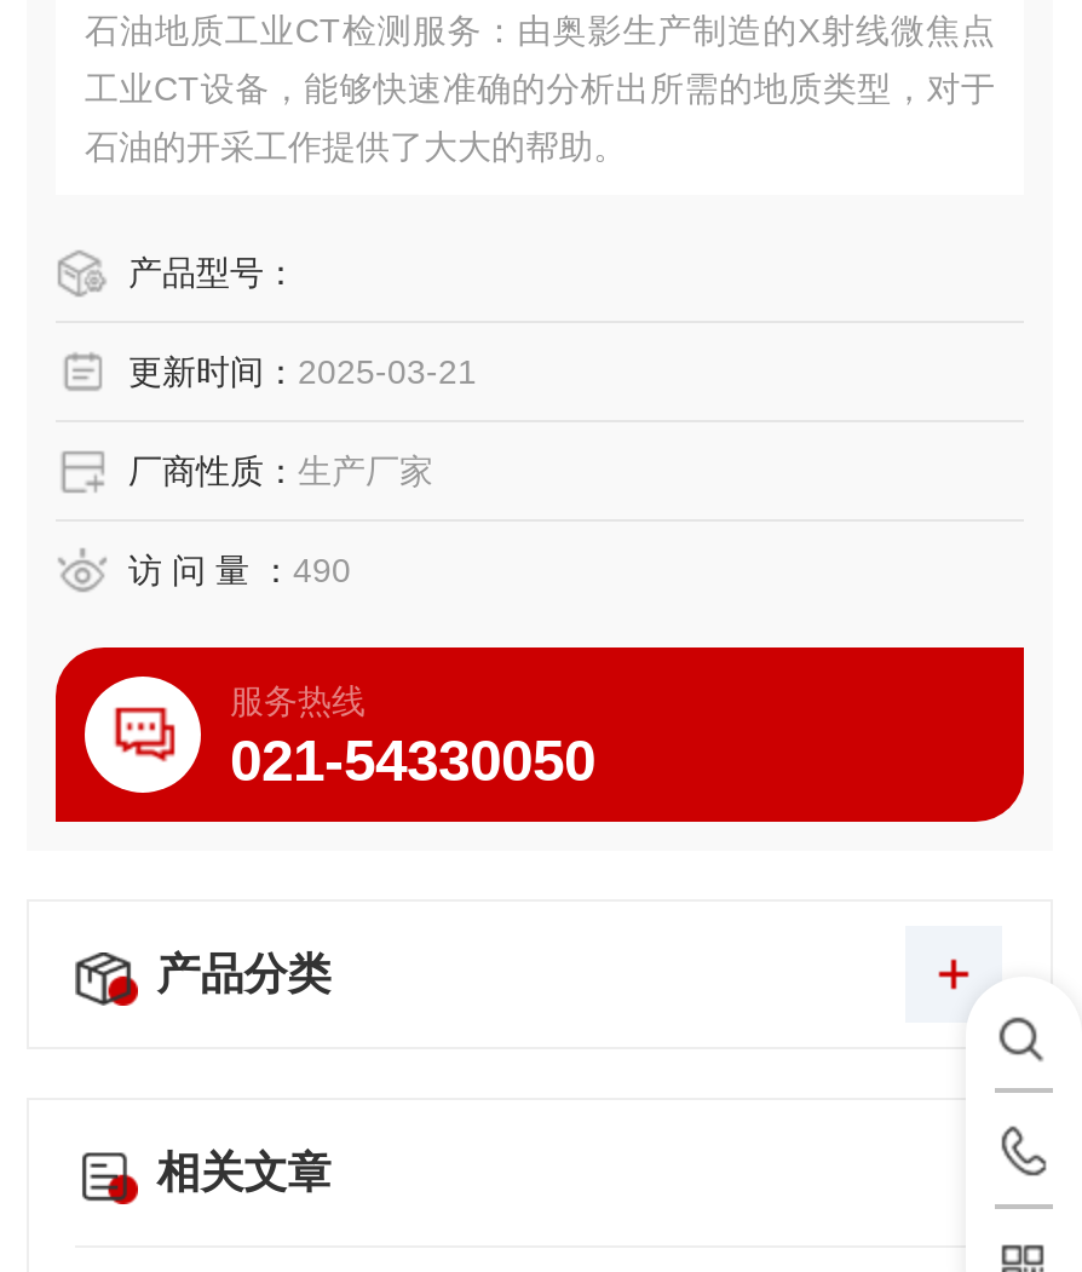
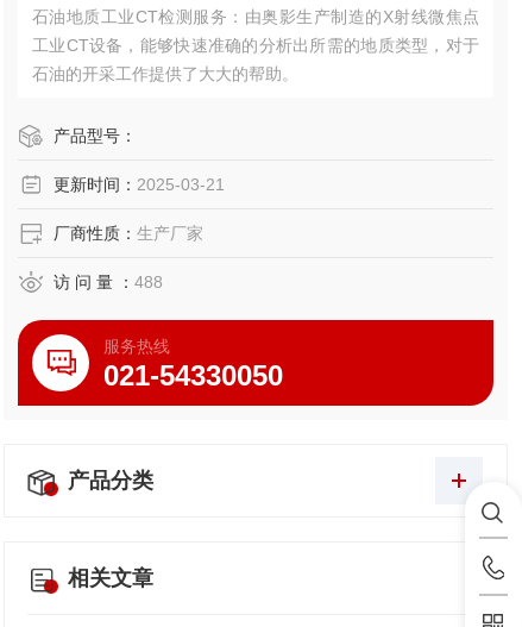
- 访 问 量 ：490
+ 访 问 量 ：488
